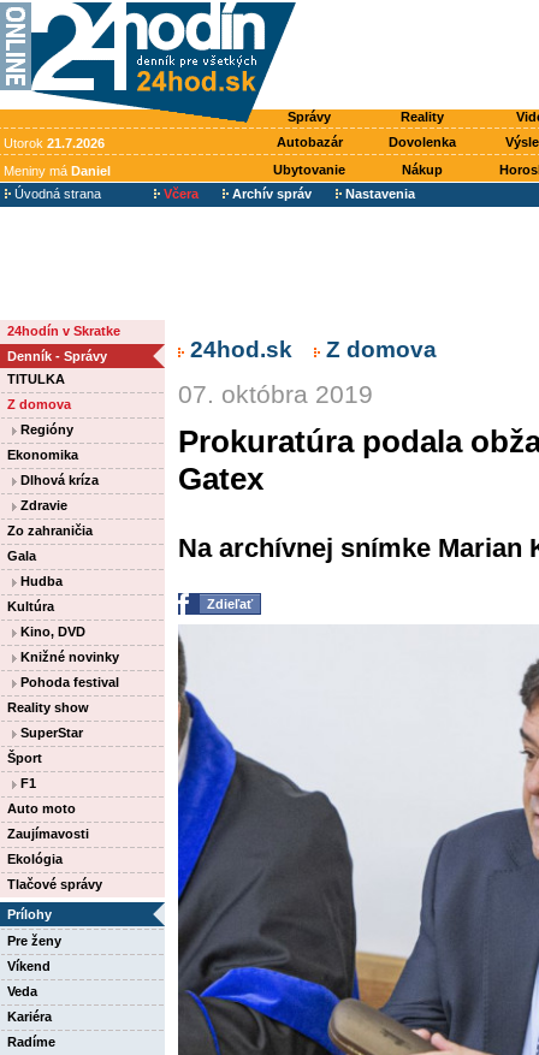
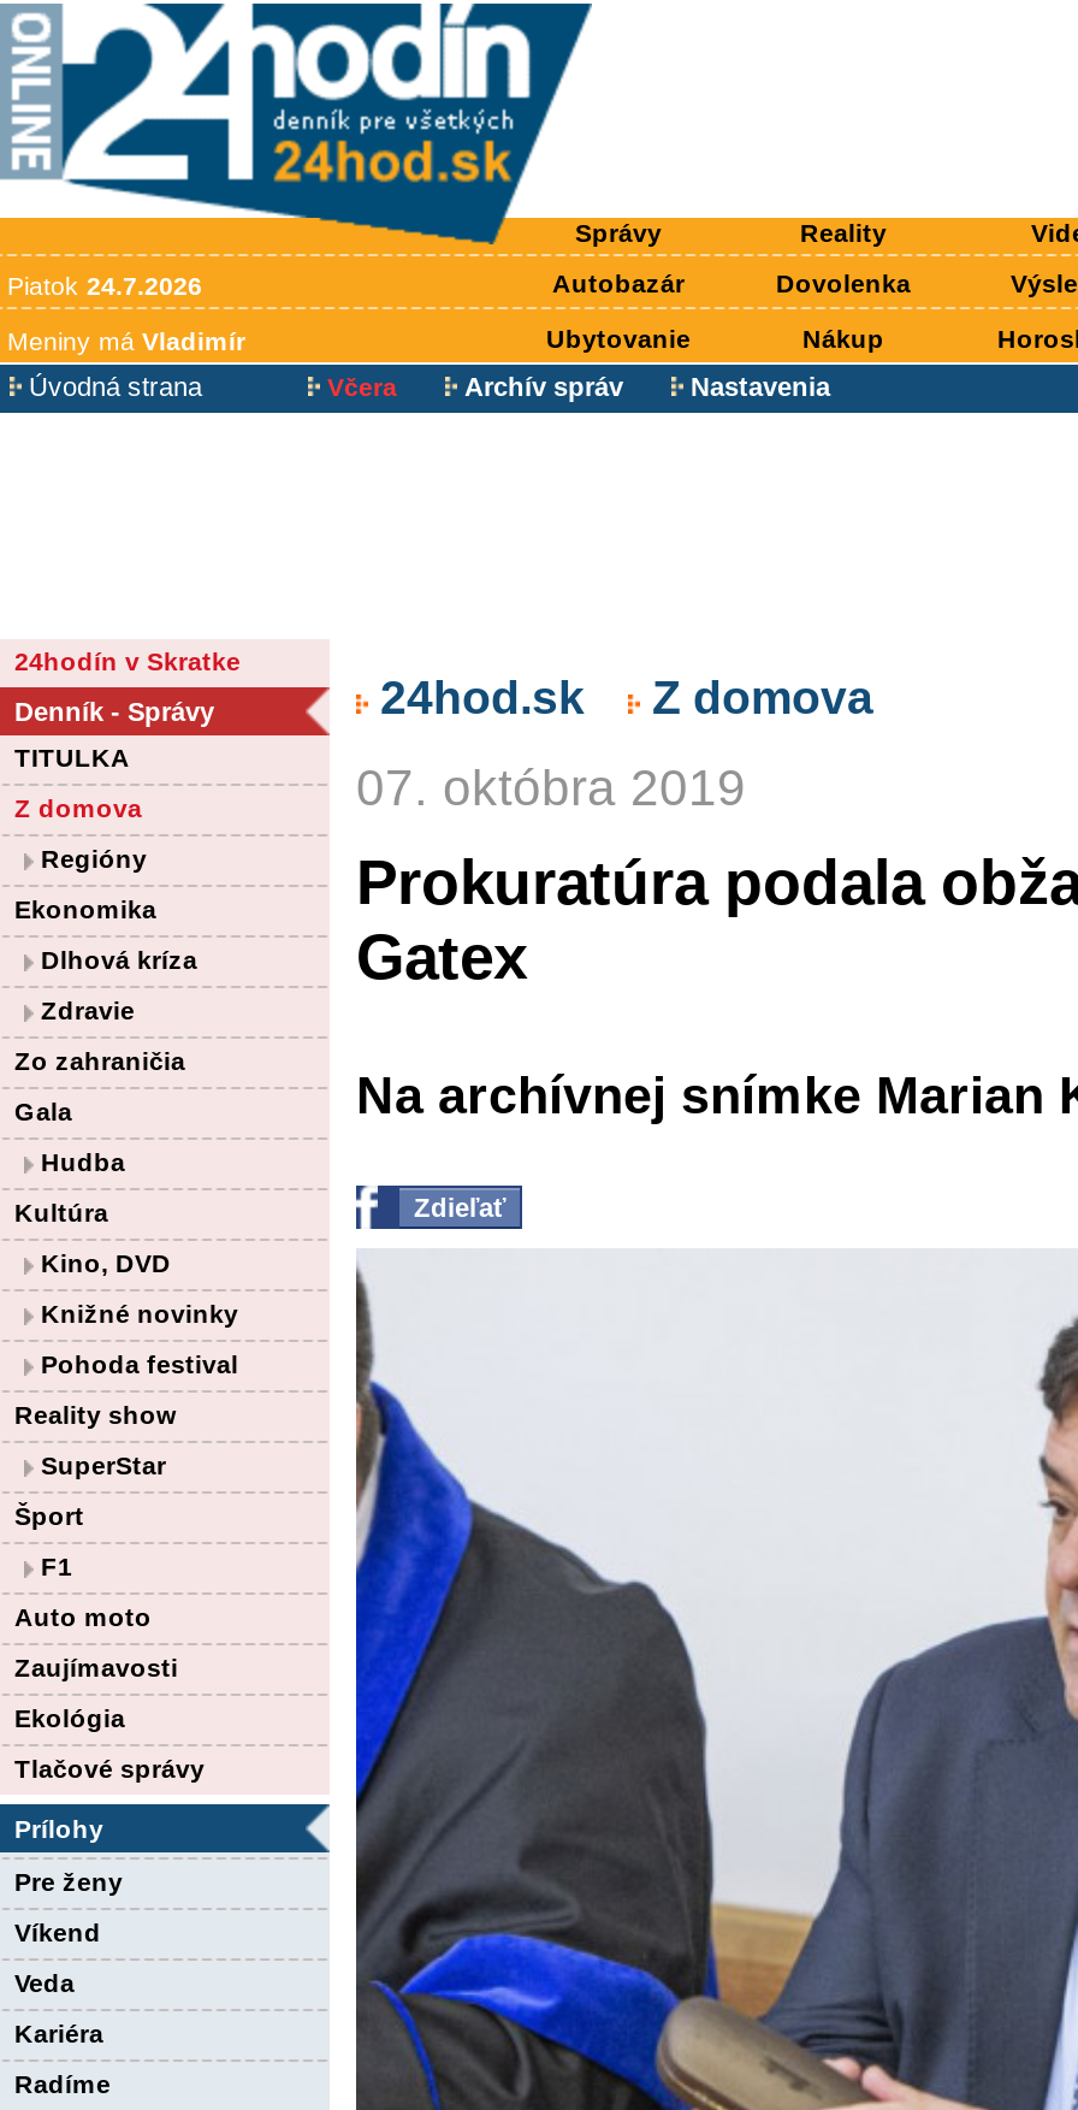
- Utorok 21.7.2026
+ Piatok 24.7.2026

- Meniny má Daniel
+ Meniny má Vladimír
